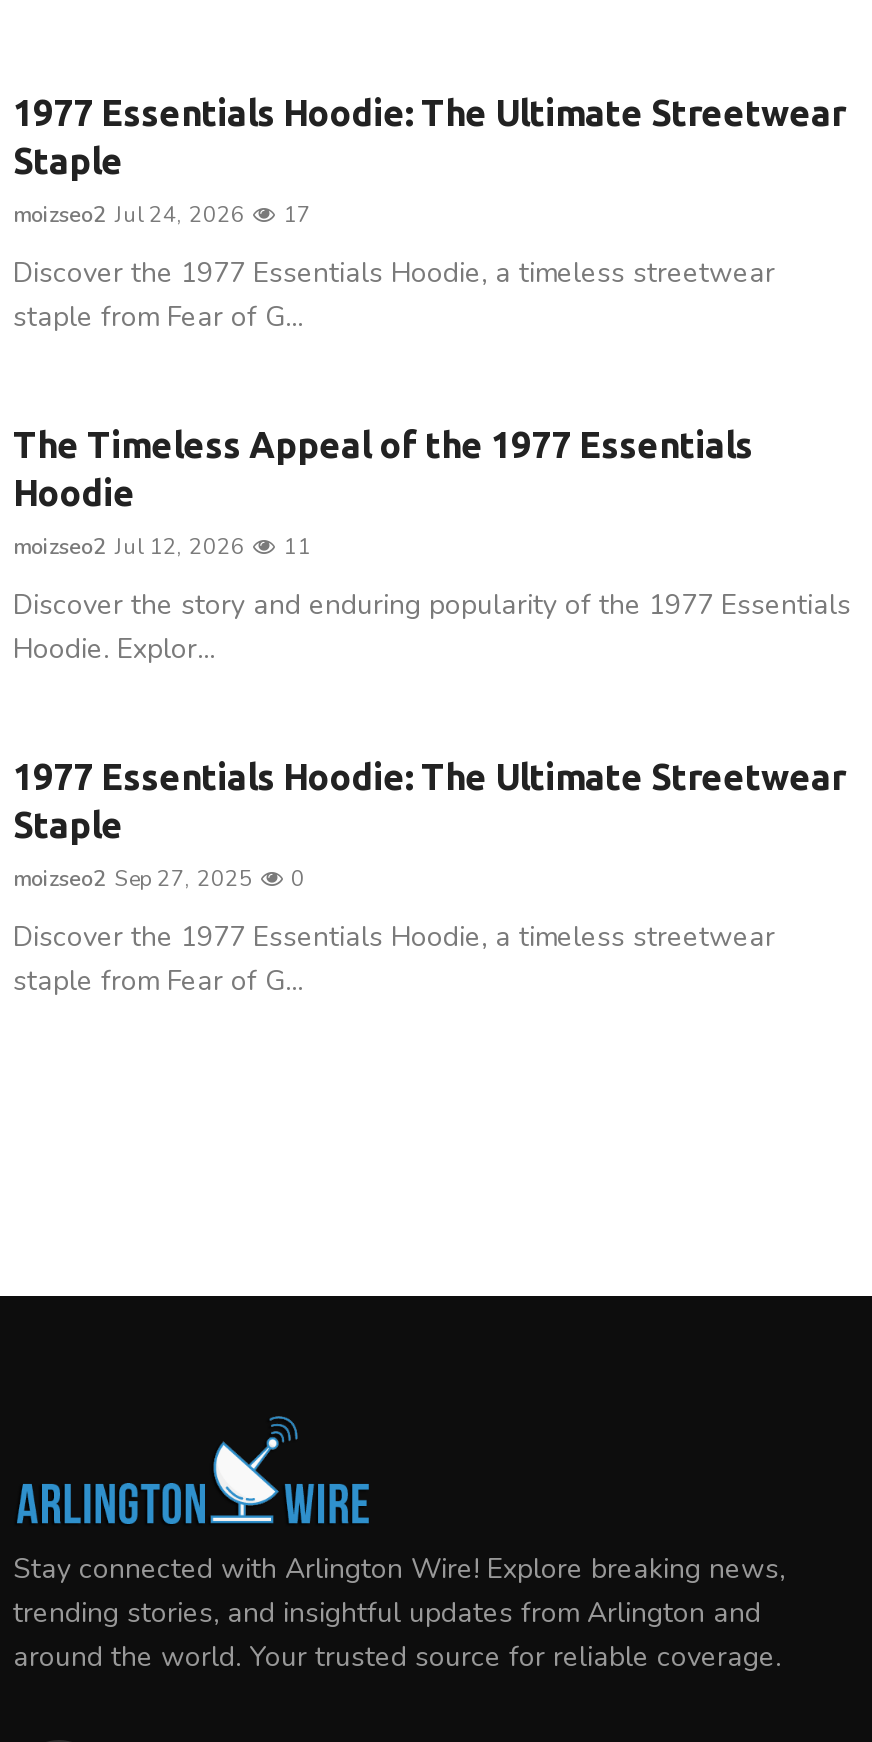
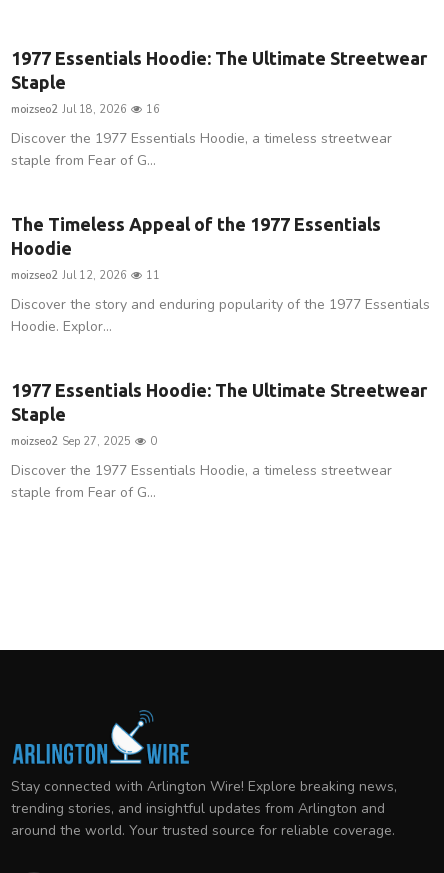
- moizseo2 Jul 24, 2026
+ moizseo2 Jul 18, 2026

- 17
+ 16
